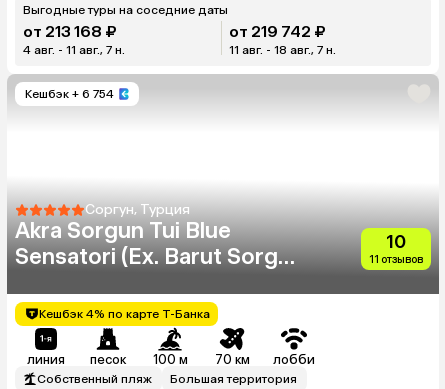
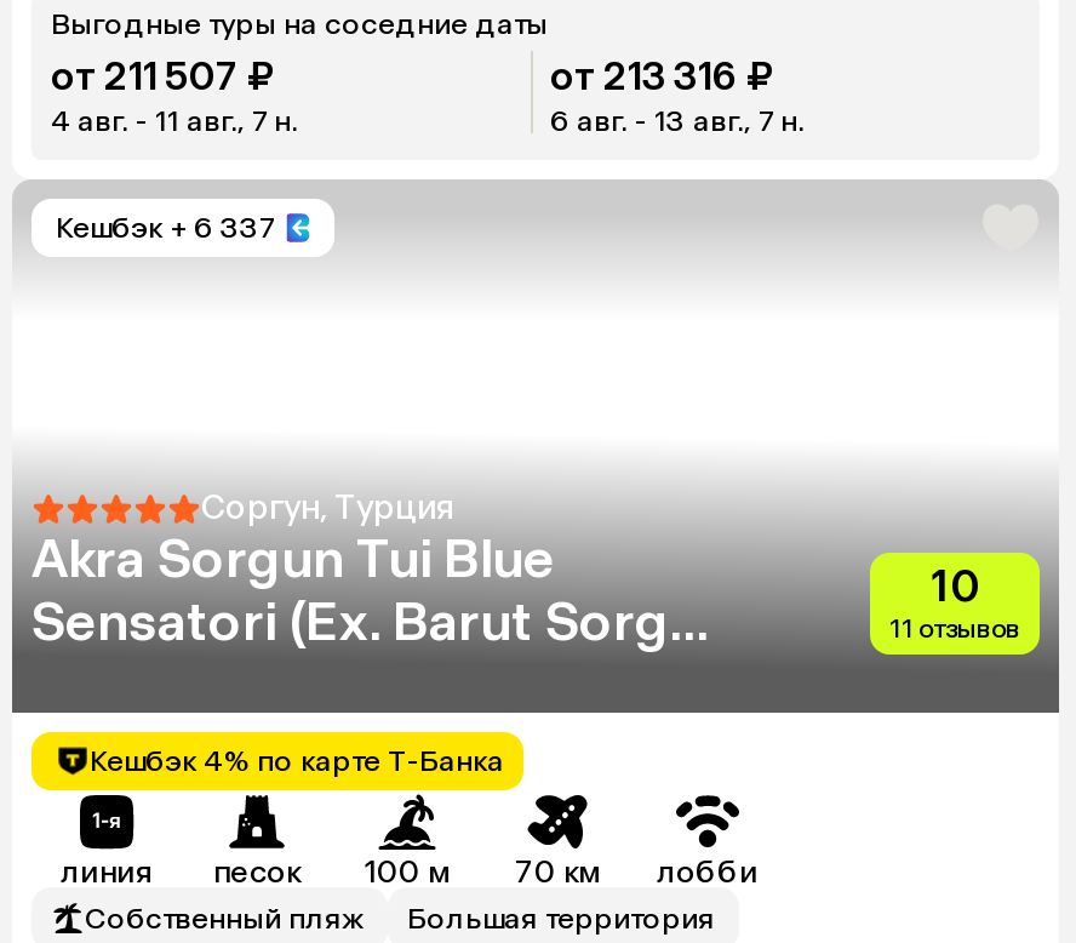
- от 213 168 ₽
+ от 211 507 ₽

- от 219 742 ₽
+ от 213 316 ₽

- 11 авг. - 18 авг., 7 н.
+ 6 авг. - 13 авг., 7 н.

- Кешбэк + 6 754
+ Кешбэк + 6 337
